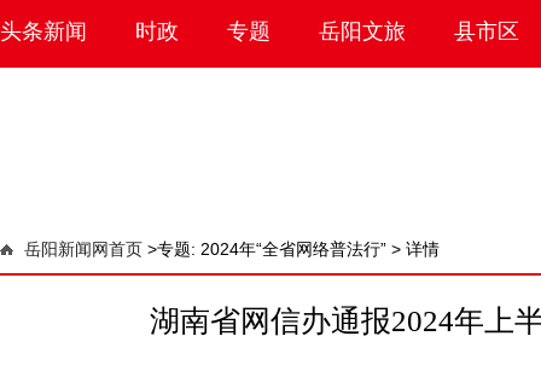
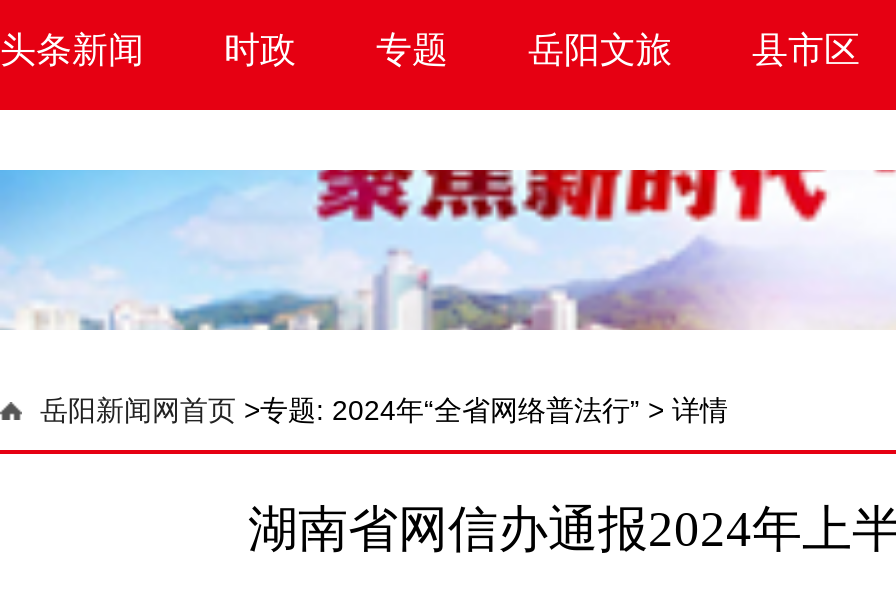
+ [image]
